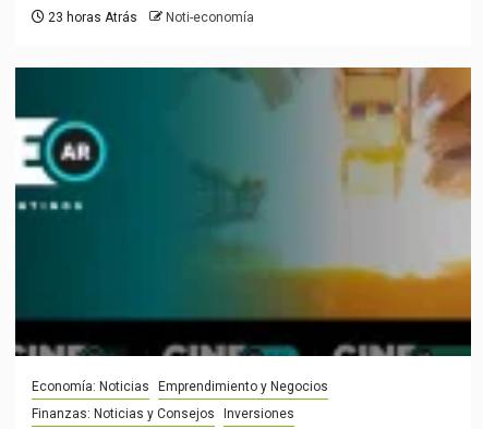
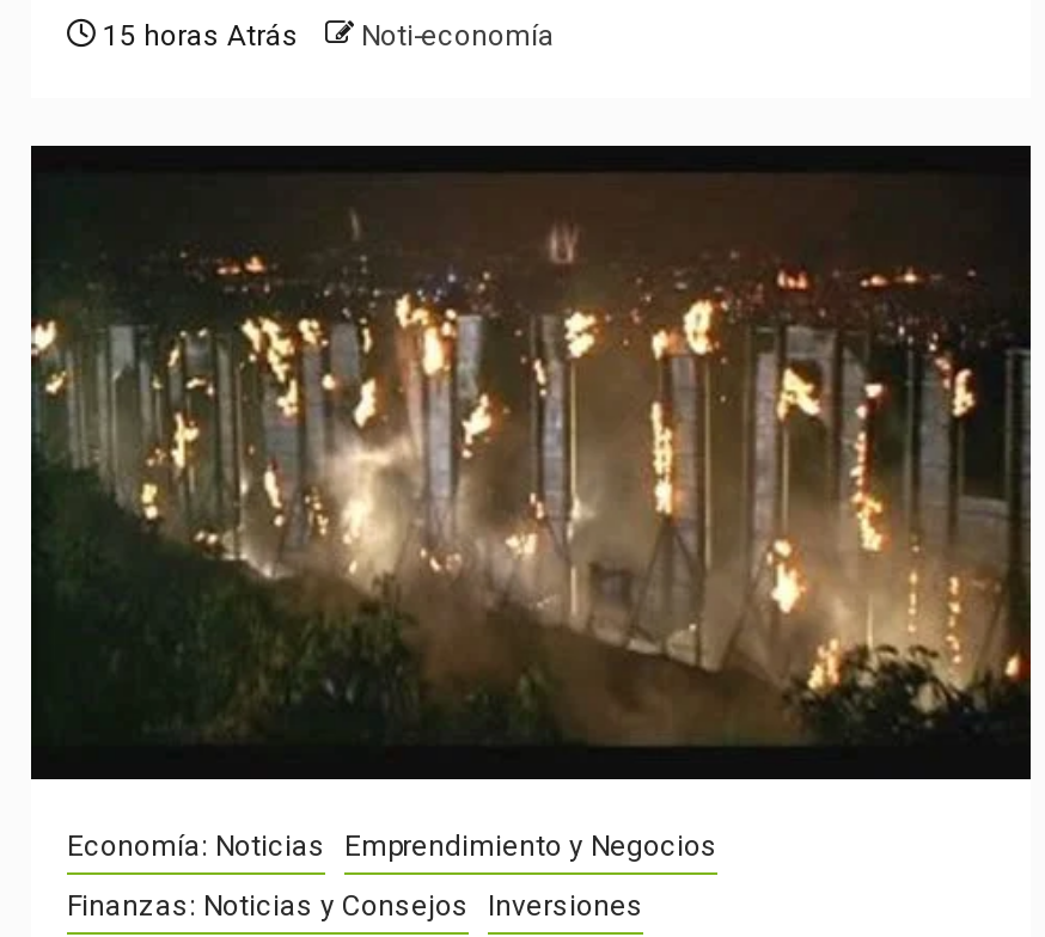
- 23 horas Atrás Noti-economía
+ 15 horas Atrás Noti-economía

- [image]
+ [image]
